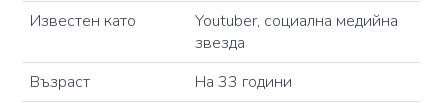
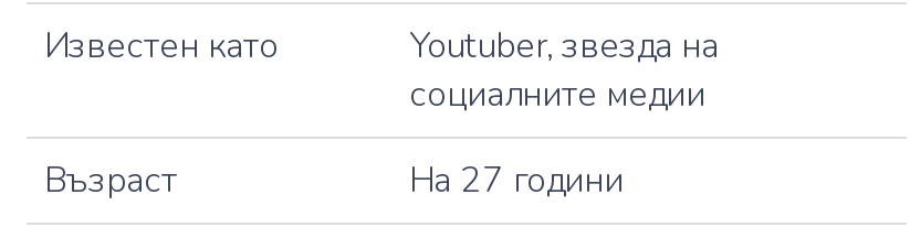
- Youtuber, социална медийна
- звезда
+ Youtuber, звезда на
+ социалните медии

- На 33 години
+ На 27 години
